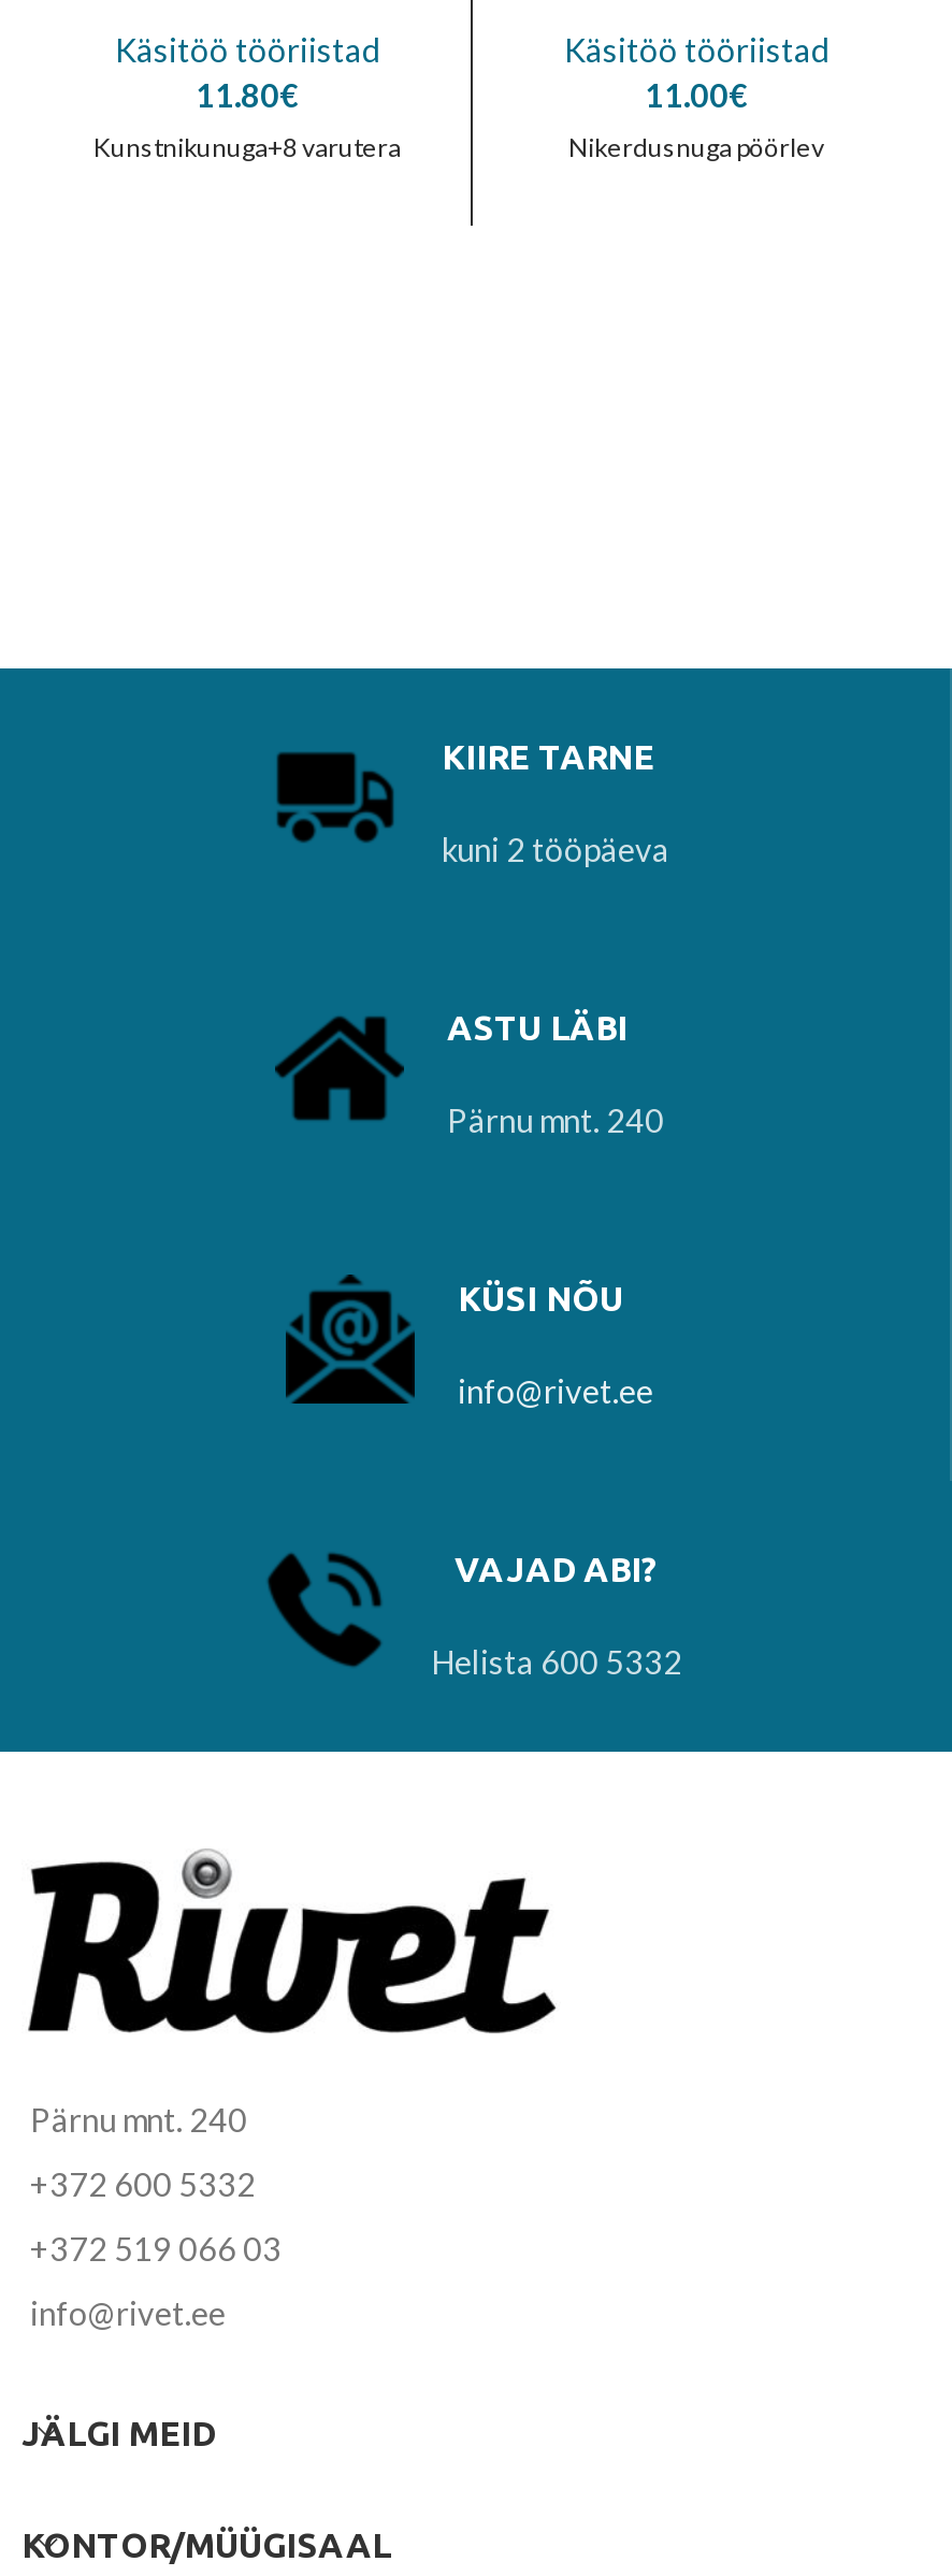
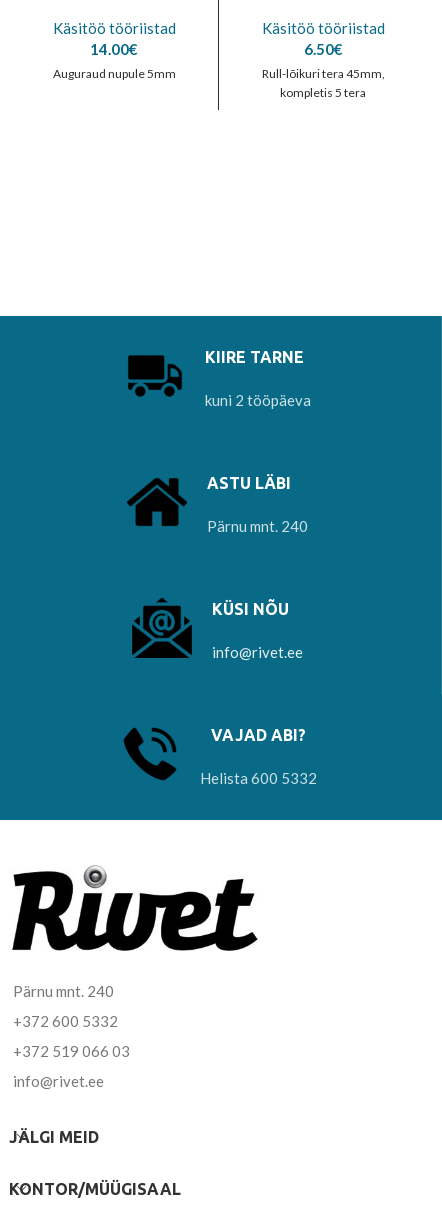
- 11.80€
- Kunstnikunuga+8 varutera
+ 14.00€
+ Auguraud nupule 5mm

- 11.00€
- Nikerdusnuga pöörlev
+ 6.50€
+ Rull-lõikuri tera 45mm,
+ kompletis 5 tera
